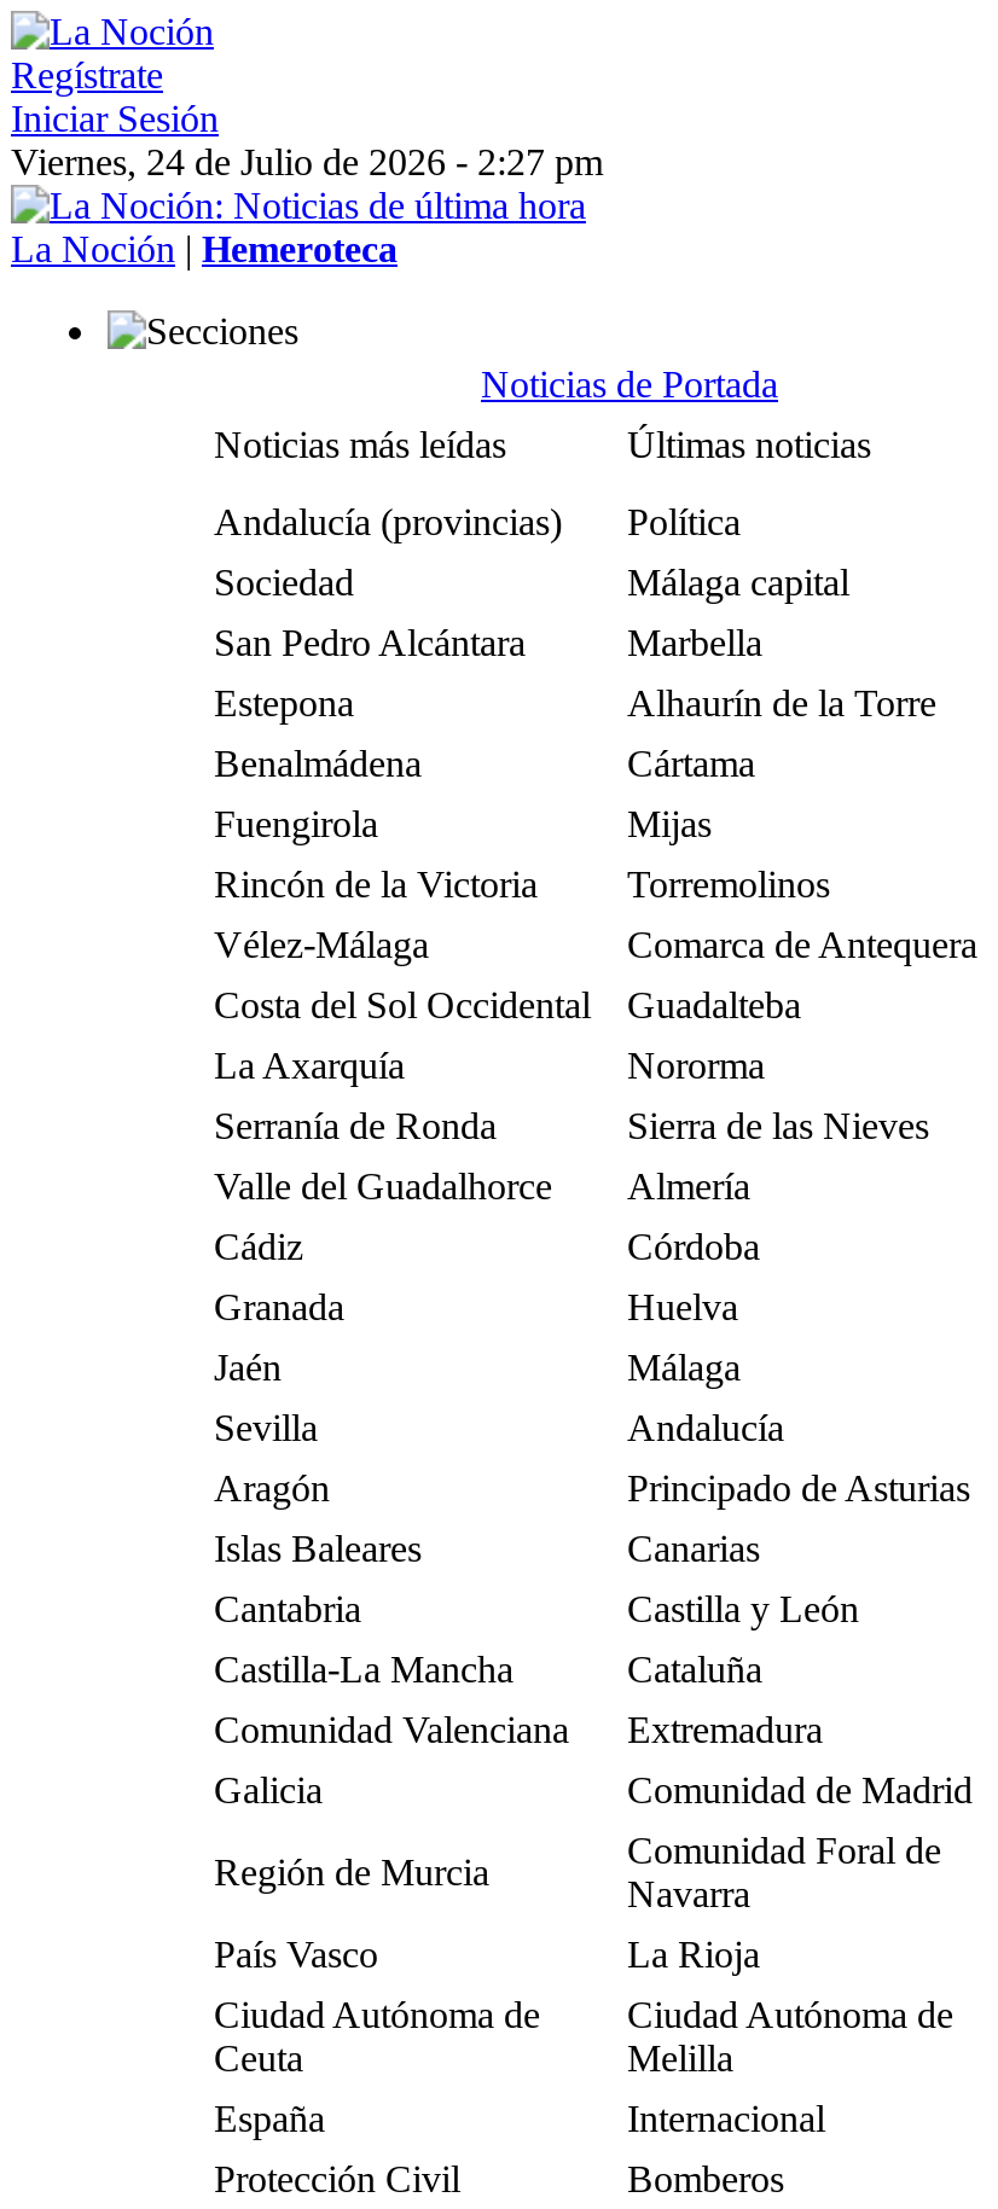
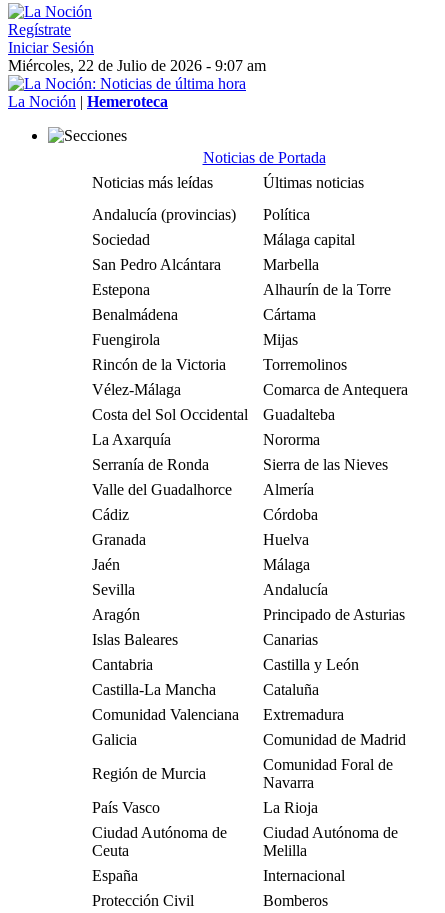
- Viernes, 24 de Julio de 2026 - 2:27 pm
+ Miércoles, 22 de Julio de 2026 - 9:07 am
